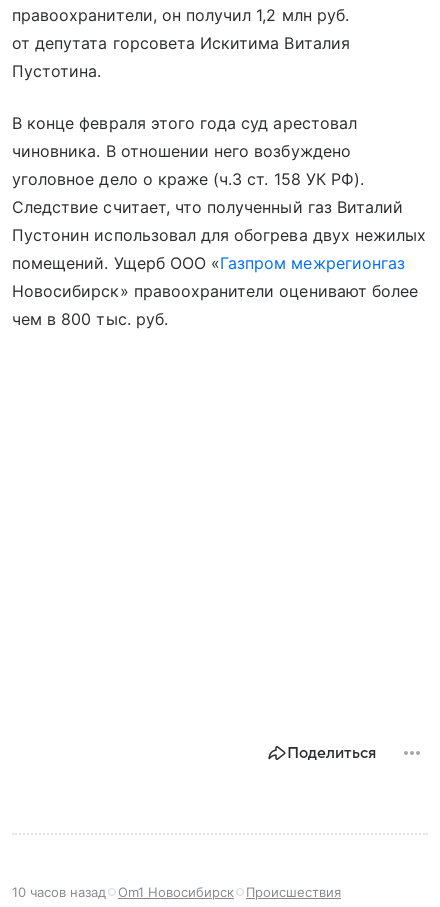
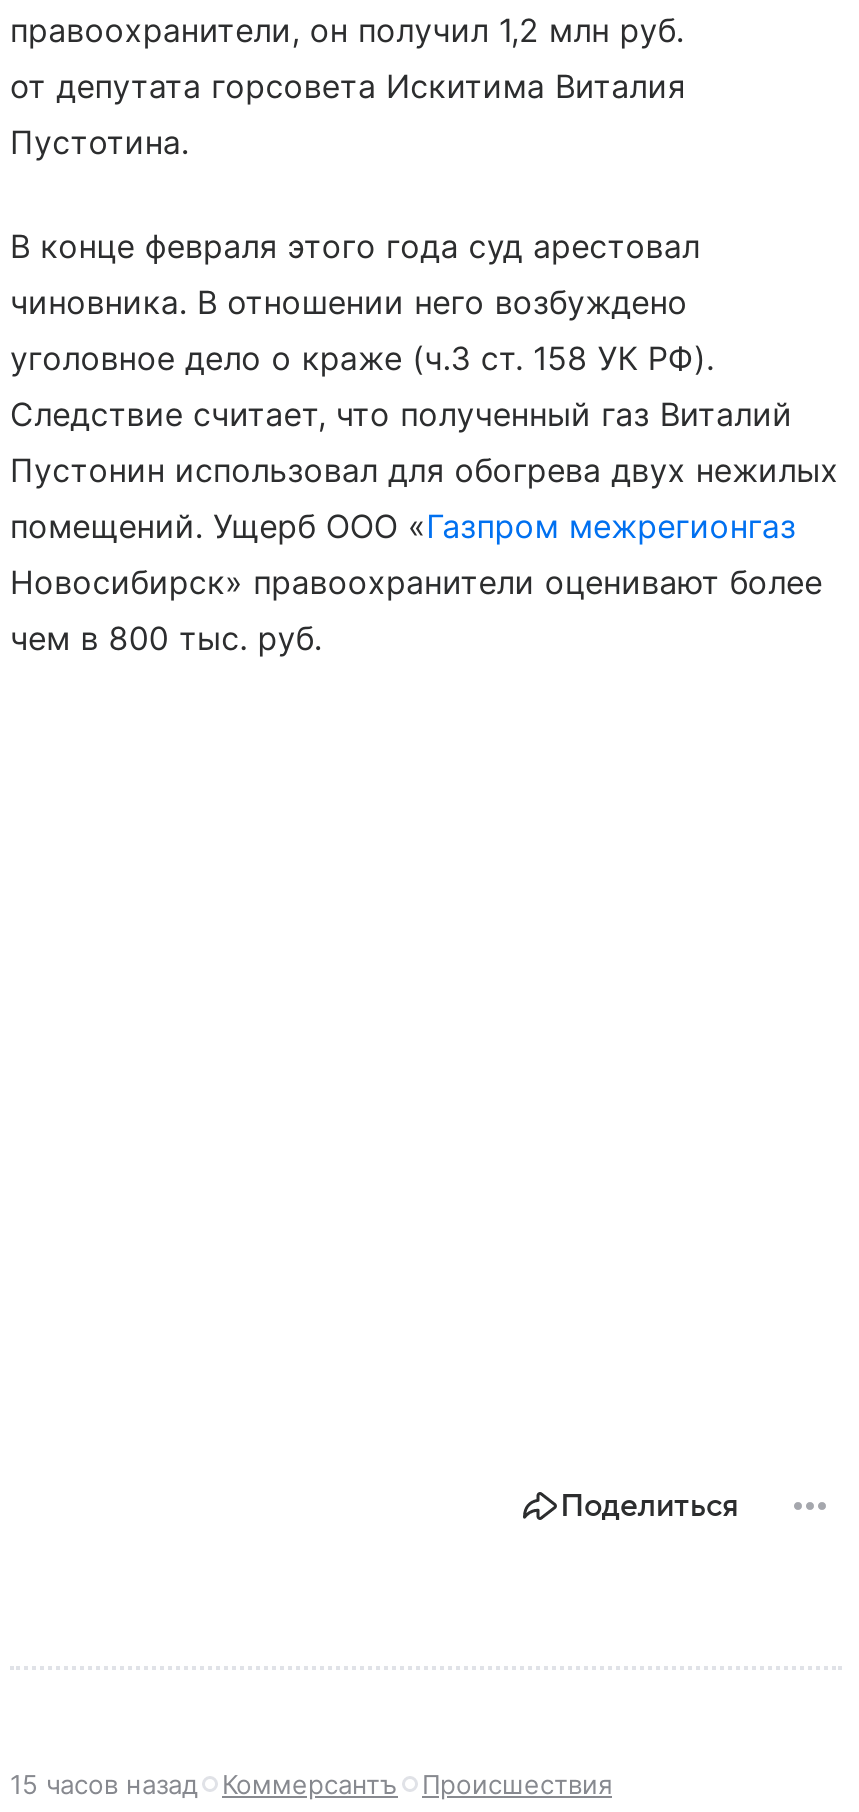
- 10 часов назад
- Om1 Новосибирск
+ 15 часов назад
+ Коммерсантъ
